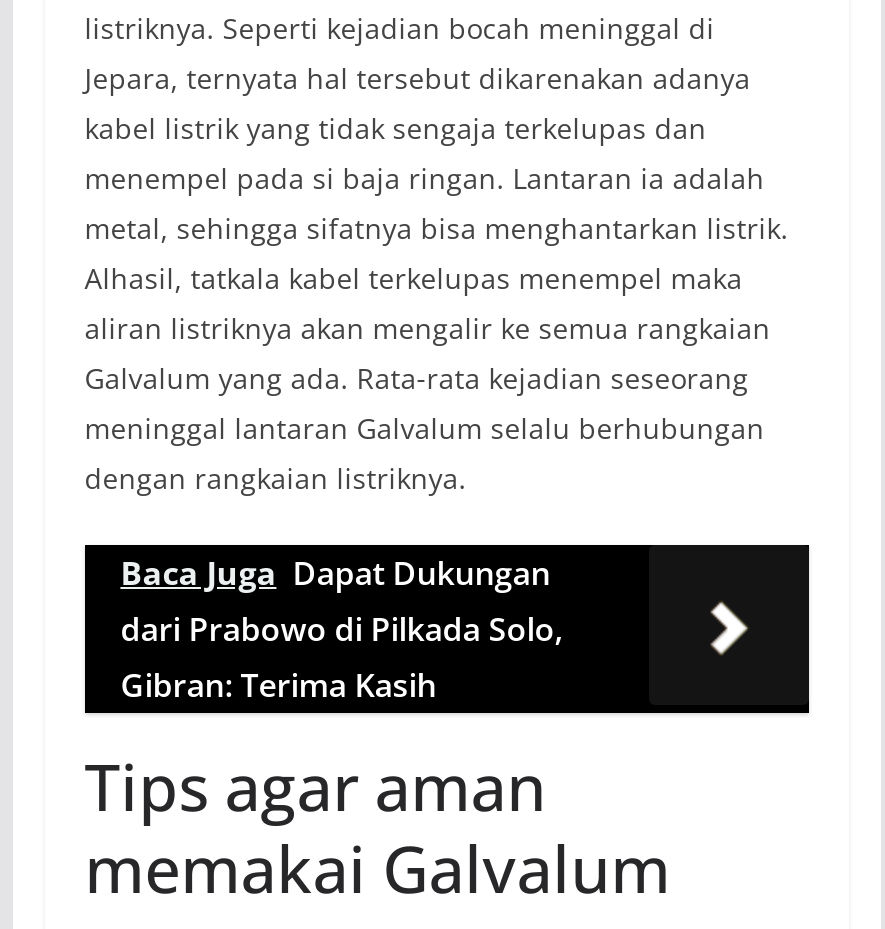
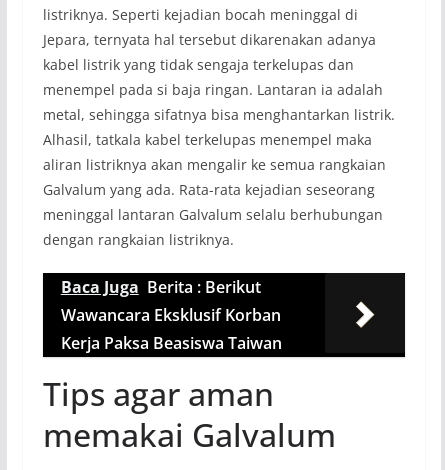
- Baca Juga Dapat Dukungan
- dari Prabowo di Pilkada Solo,
- Gibran: Terima Kasih
+ Baca Juga Berita : Berikut
+ Wawancara Eksklusif Korban
+ Kerja Paksa Beasiswa Taiwan
